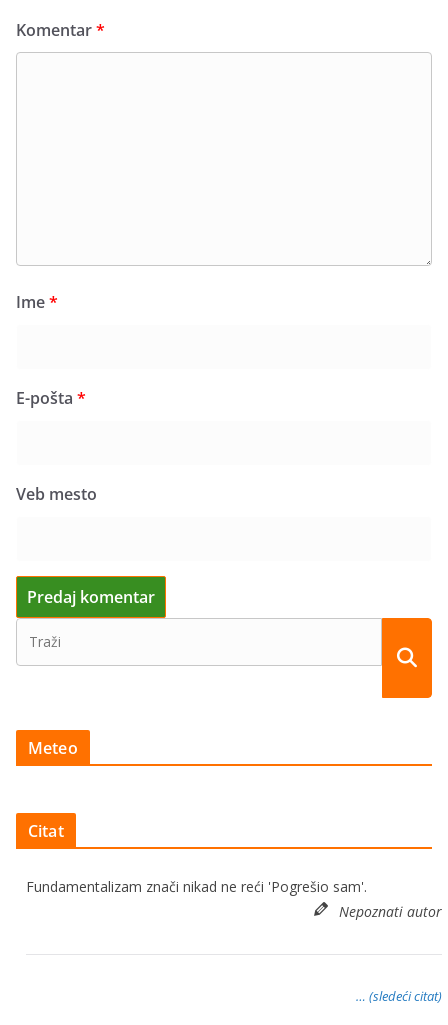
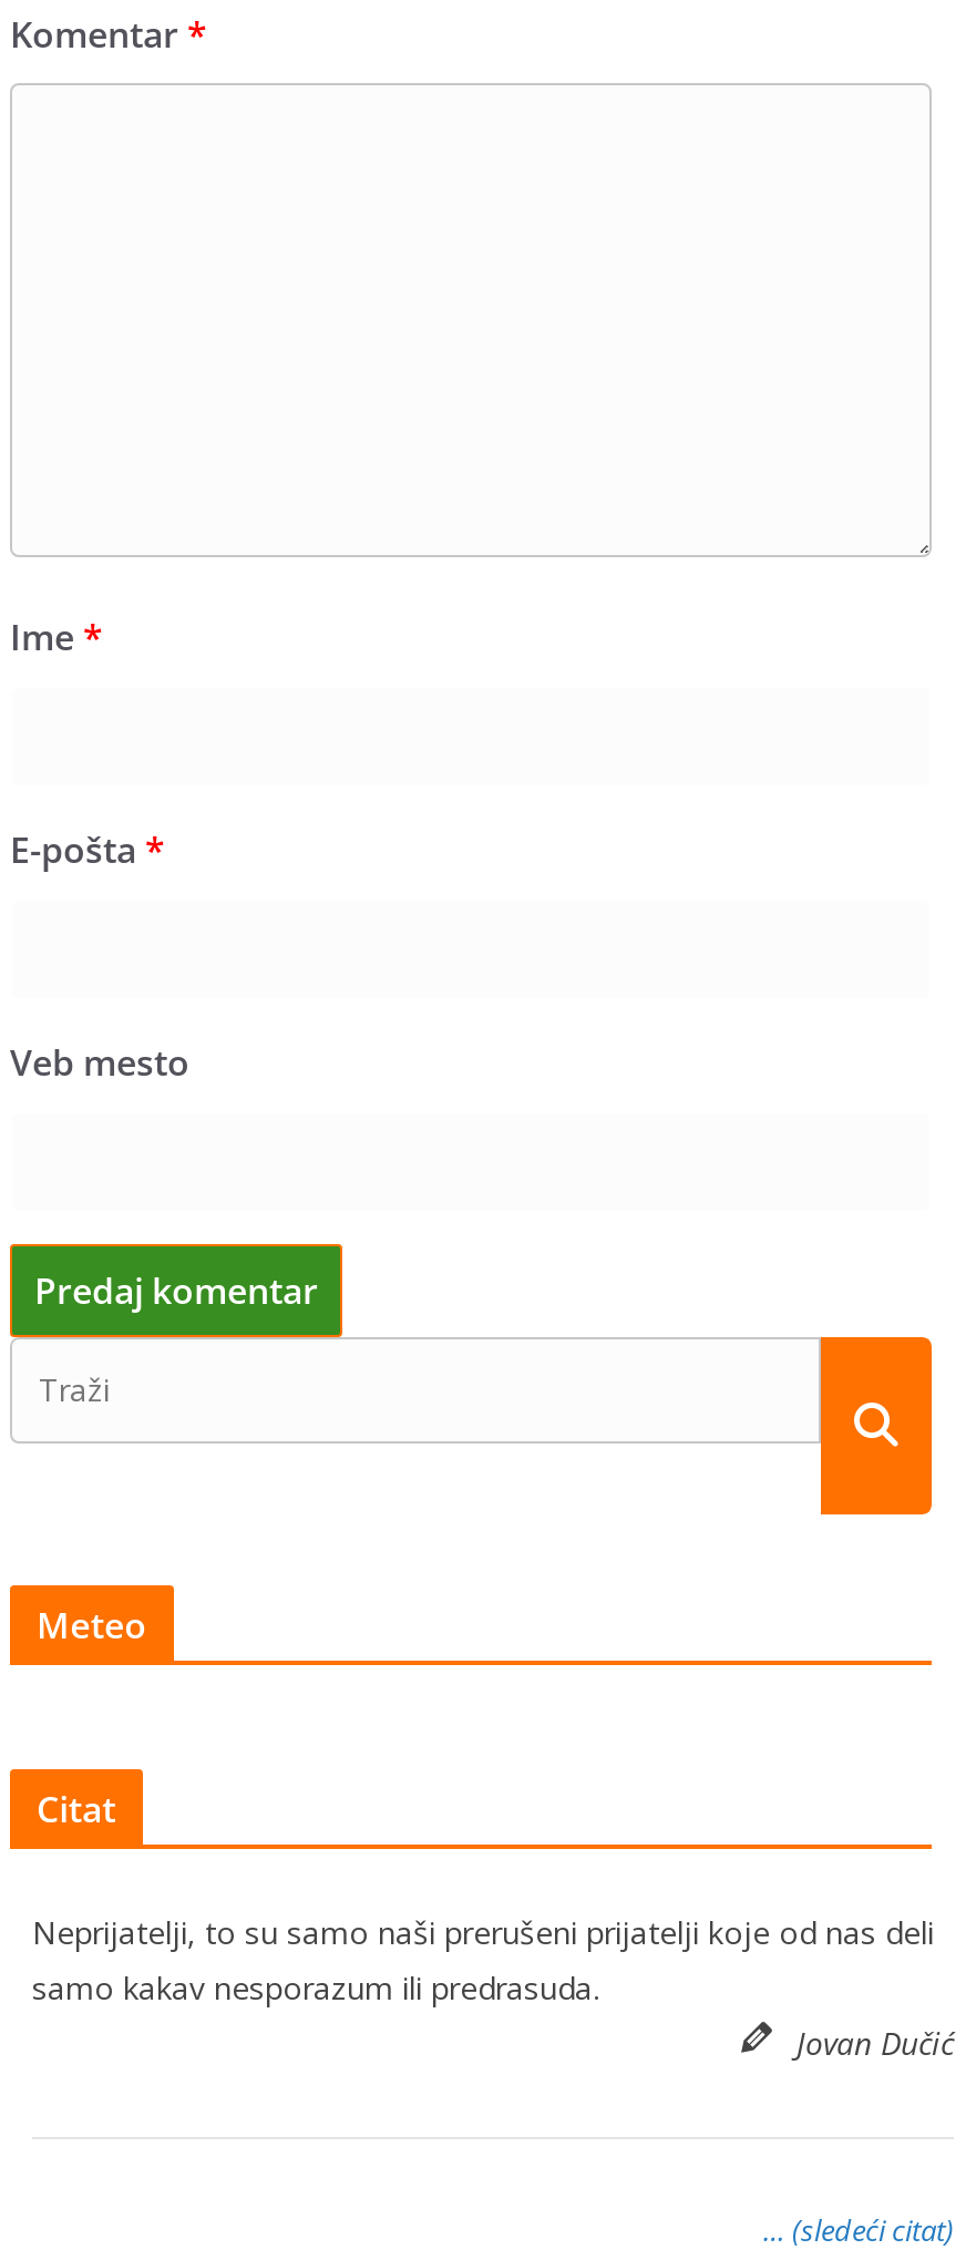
- Fundamentalizam znači nikad ne reći 'Pogrešio sam'.
- Nepoznati autor
+ Neprijatelji, to su samo naši prerušeni prijatelji koje od nas deli
+ samo kakav nesporazum ili predrasuda.
+ Jovan Dučić
